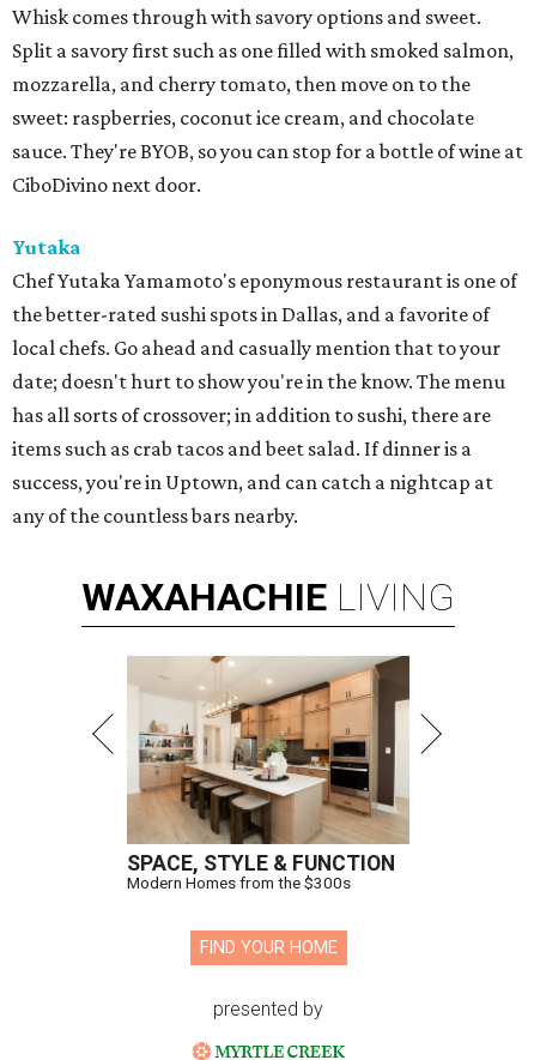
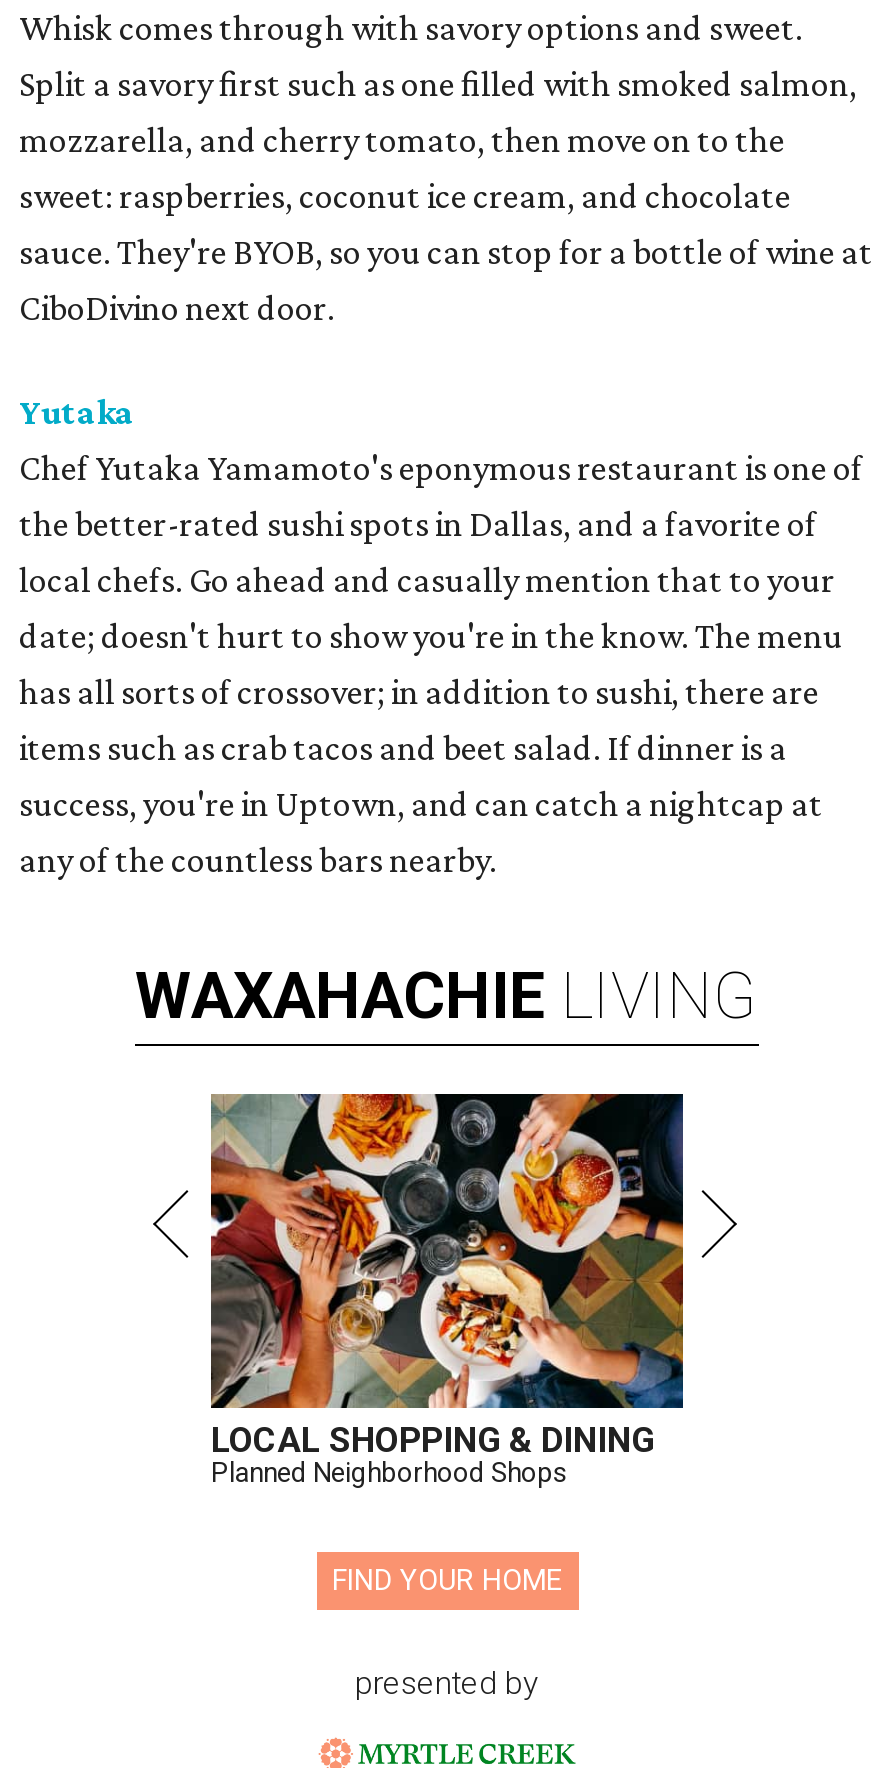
- [image]
- SPACE, STYLE & FUNCTION
- Modern Homes from the $300s
+ [image]
+ LOCAL SHOPPING & DINING
+ Planned Neighborhood Shops
